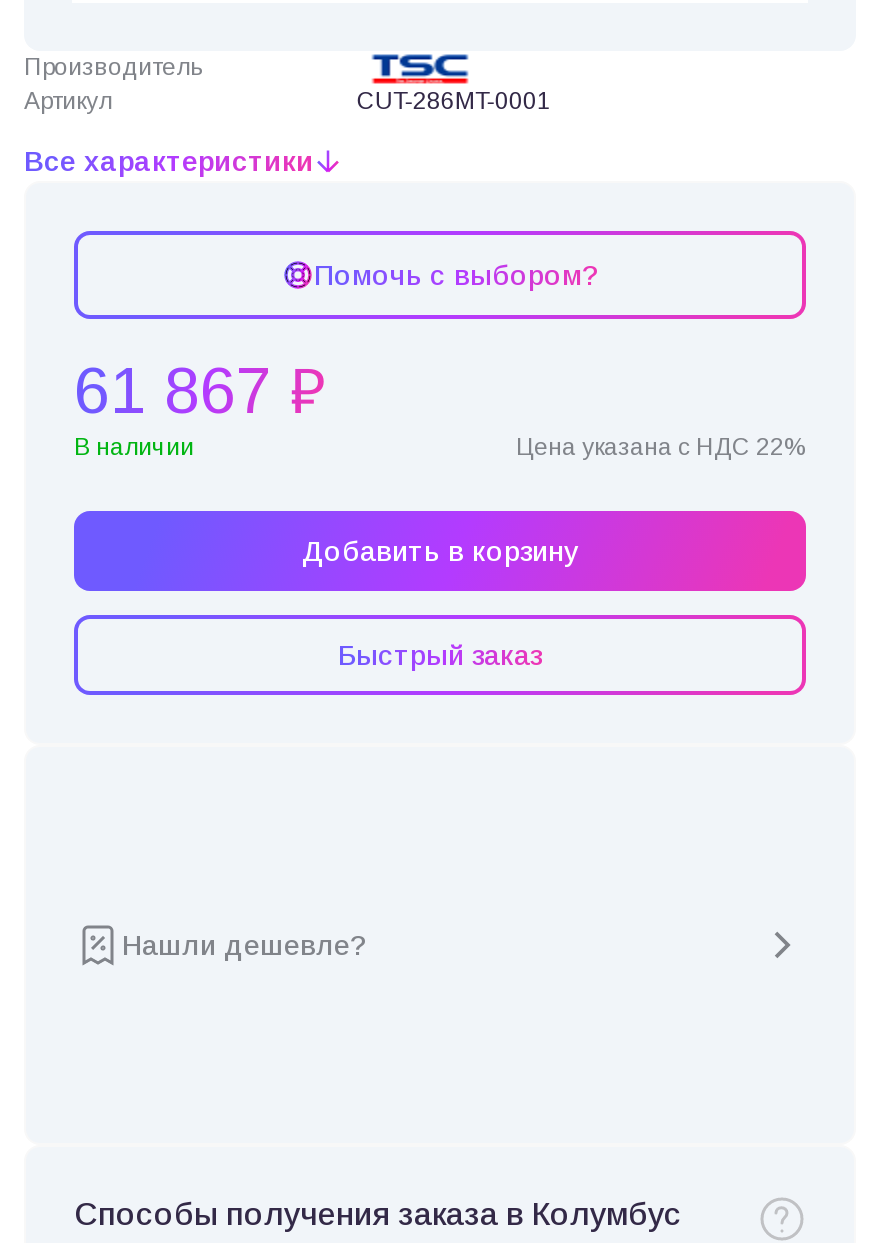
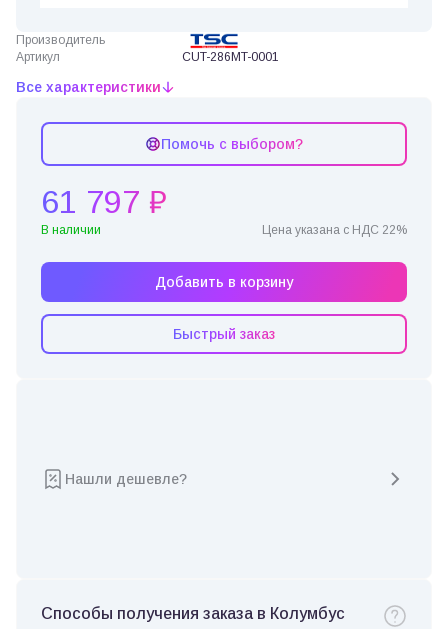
- 61 867 ₽
+ 61 797 ₽
